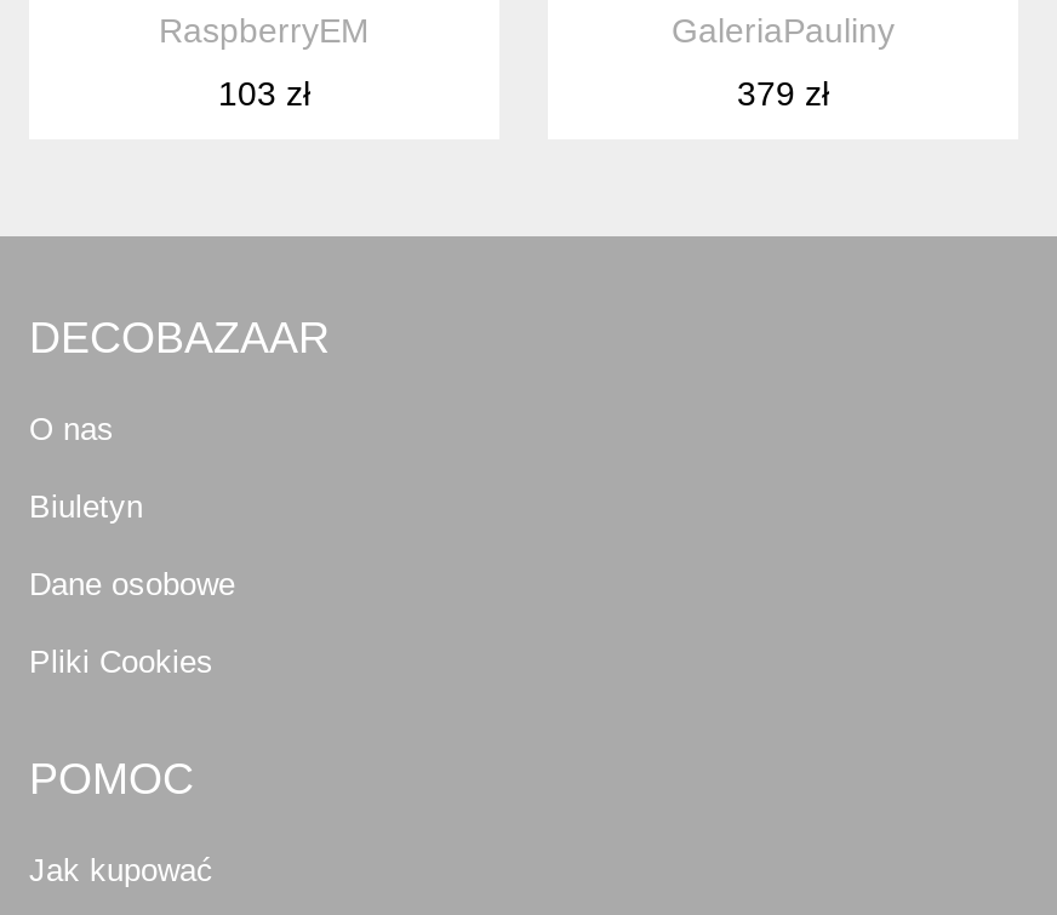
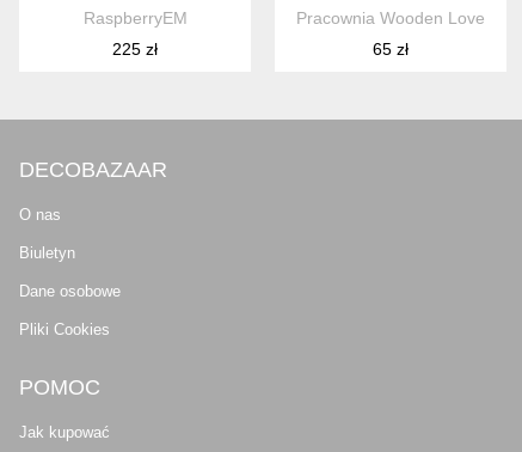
- GaleriaPauliny
+ Pracownia Wooden Love

- 103 zł
+ 225 zł

- 379 zł
+ 65 zł
